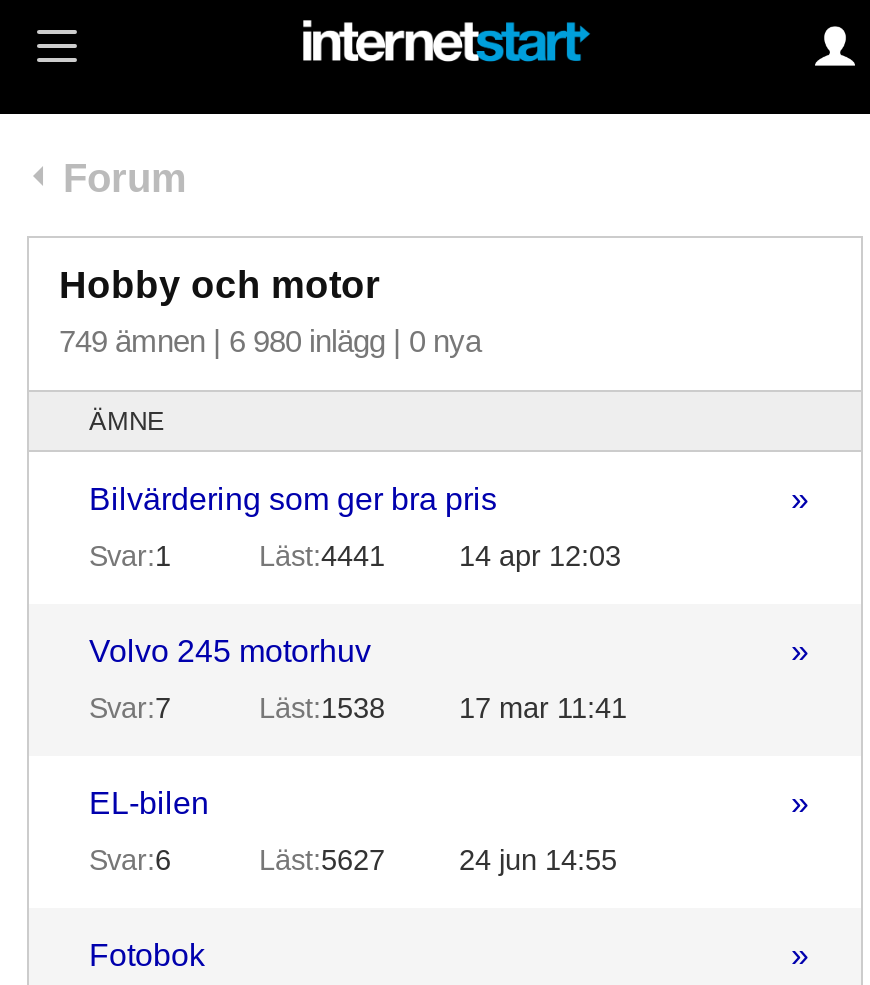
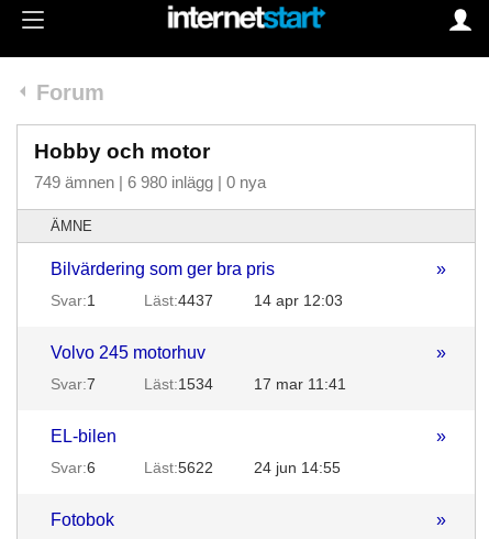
- Läst:4441
+ Läst:4437

- Läst:1538
+ Läst:1534

- Läst:5627
+ Läst:5622
